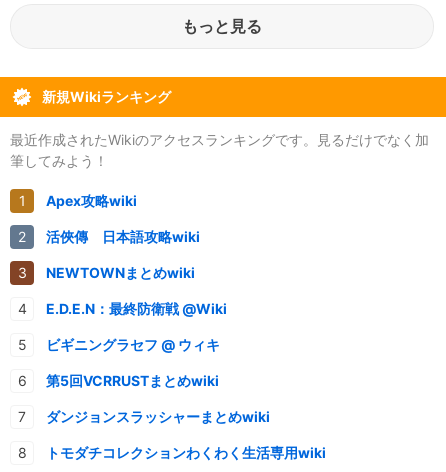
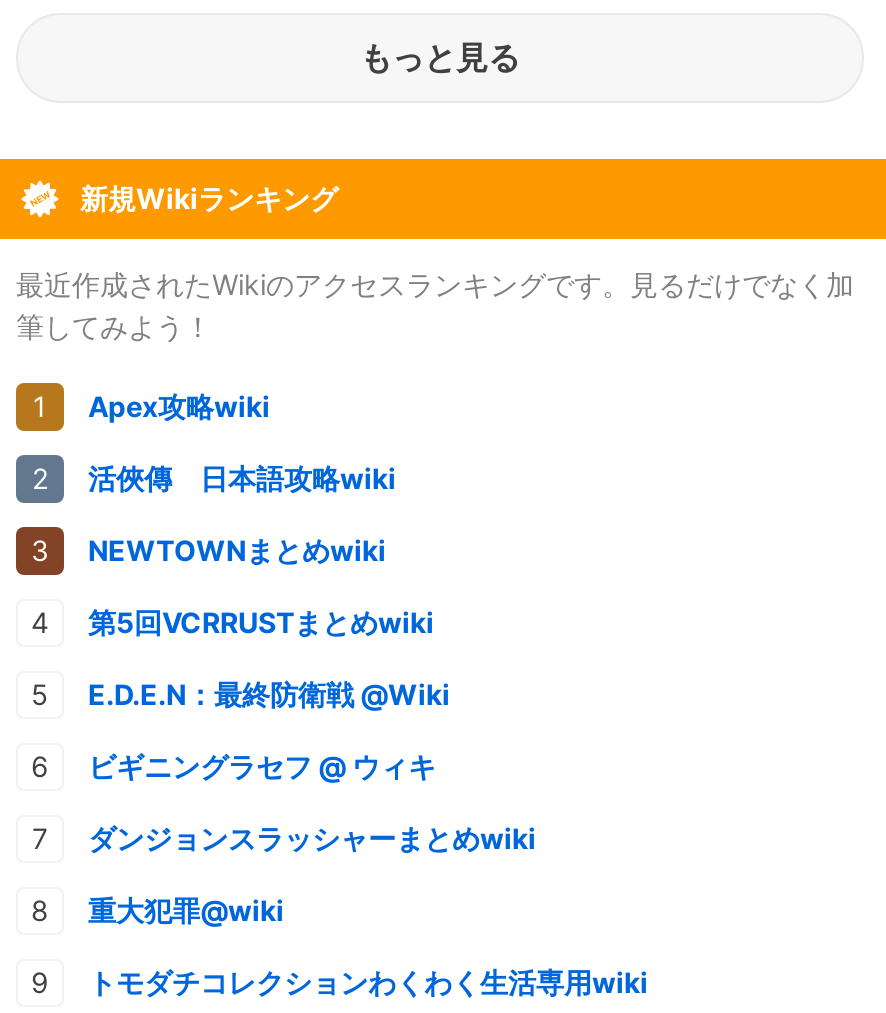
moved up: 第5回VCRRUSTまとめwiki

+ 重大犯罪@wiki
